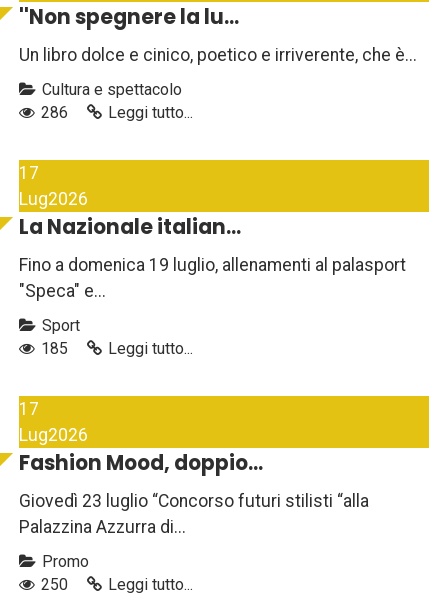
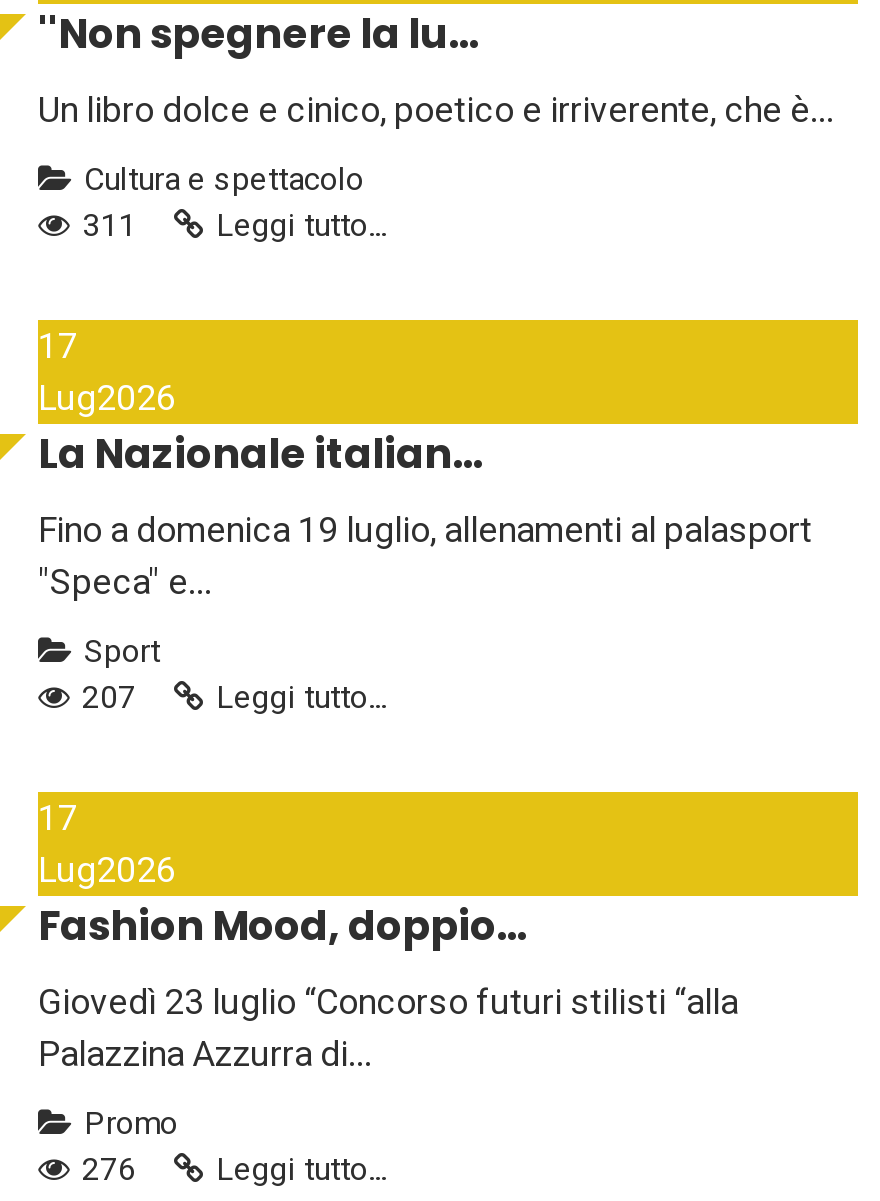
- 286
+ 311

- 185
+ 207

- 250
+ 276
